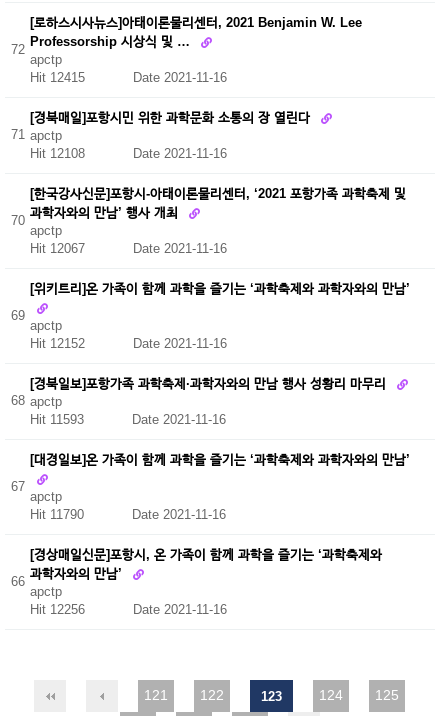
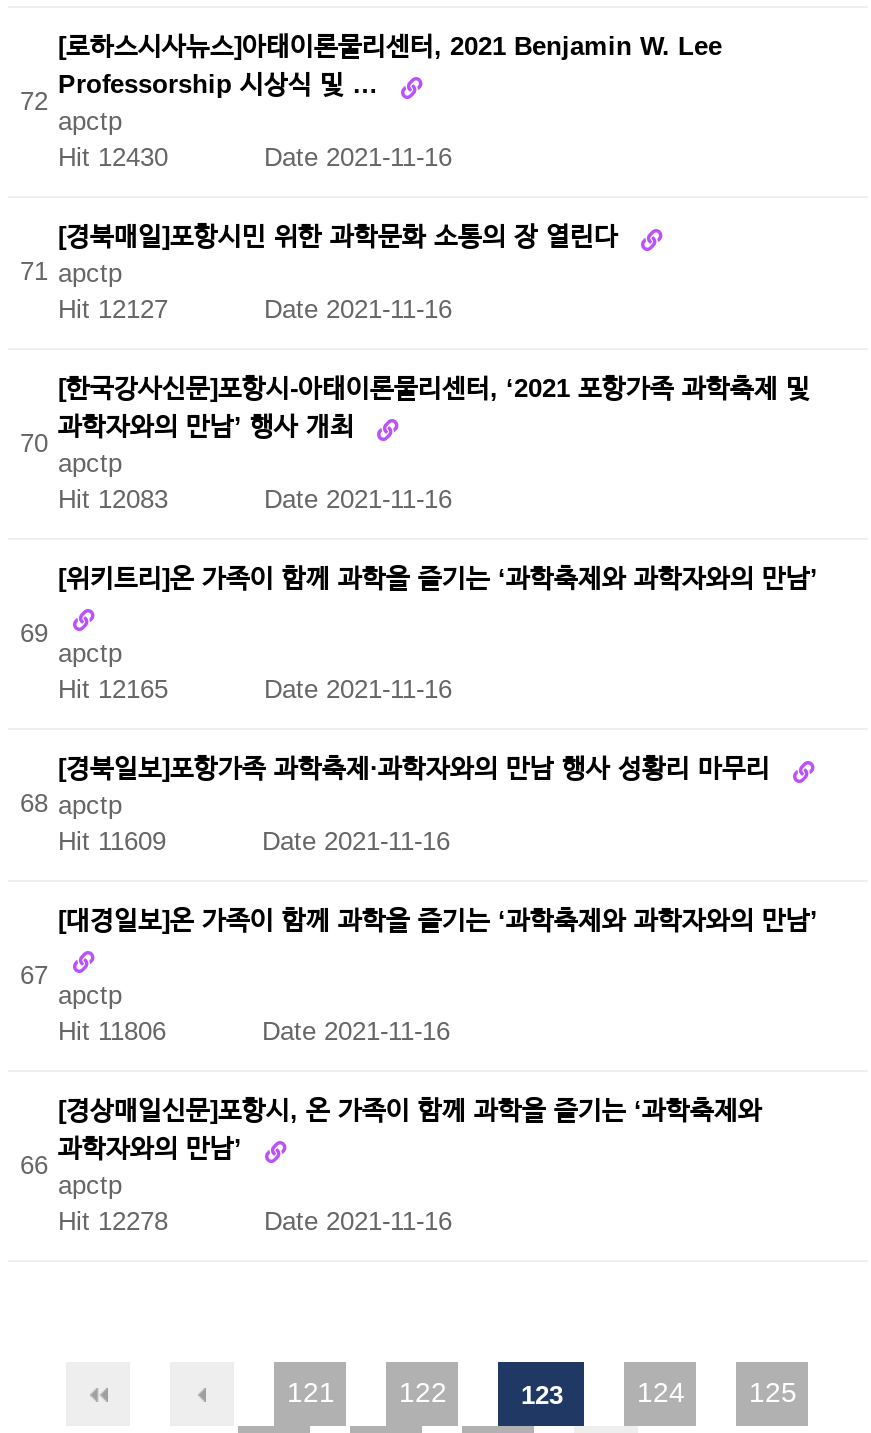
- Hit 12415 Date 2021-11-16
+ Hit 12430 Date 2021-11-16

- Hit 12108 Date 2021-11-16
+ Hit 12127 Date 2021-11-16

- Hit 12067 Date 2021-11-16
+ Hit 12083 Date 2021-11-16

- Hit 12152 Date 2021-11-16
+ Hit 12165 Date 2021-11-16

- Hit 11593 Date 2021-11-16
+ Hit 11609 Date 2021-11-16

- Hit 11790 Date 2021-11-16
+ Hit 11806 Date 2021-11-16

- Hit 12256 Date 2021-11-16
+ Hit 12278 Date 2021-11-16
